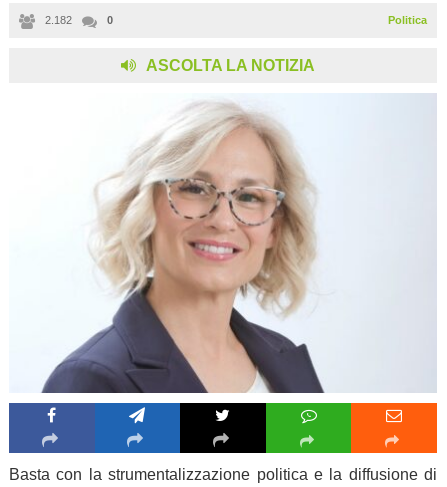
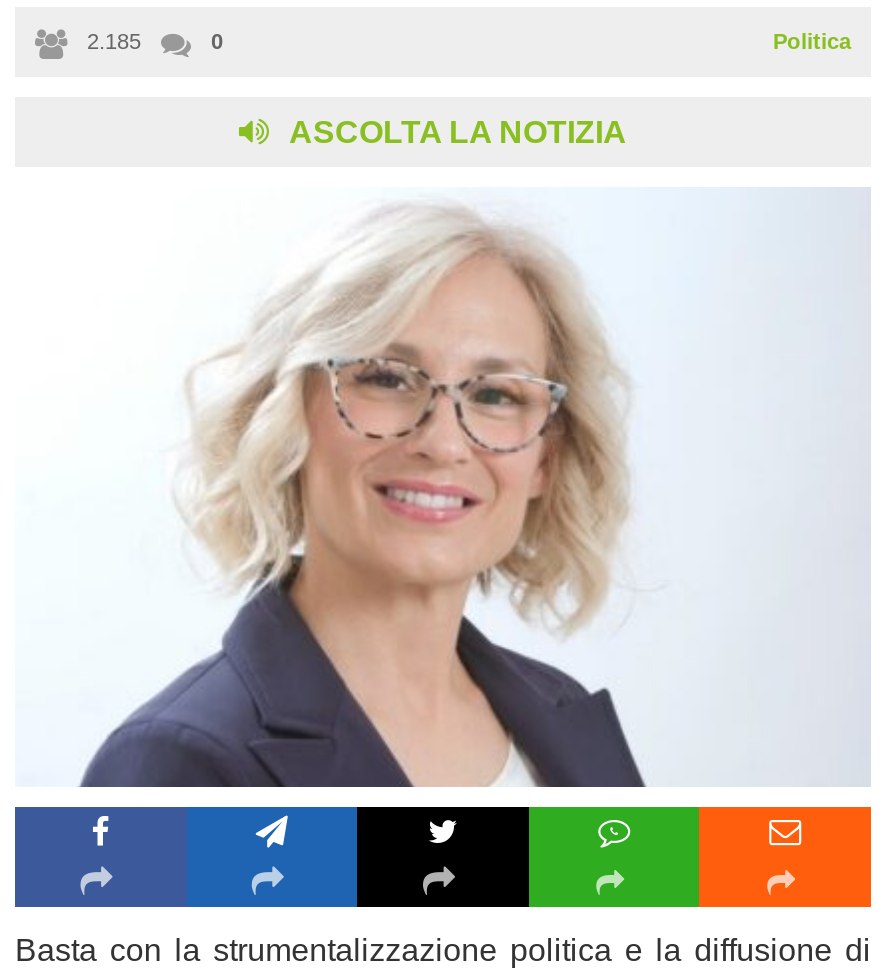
- 2.182
+ 2.185
